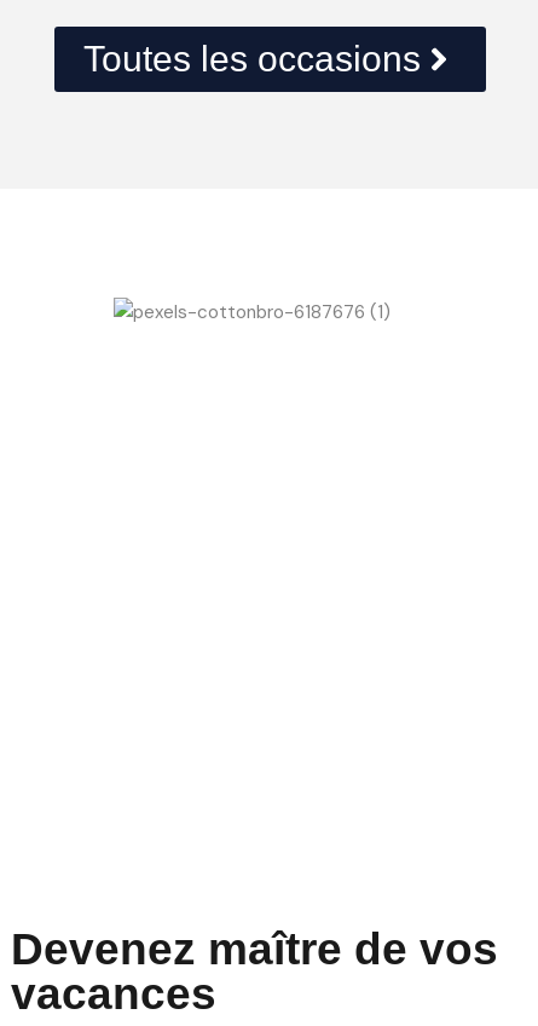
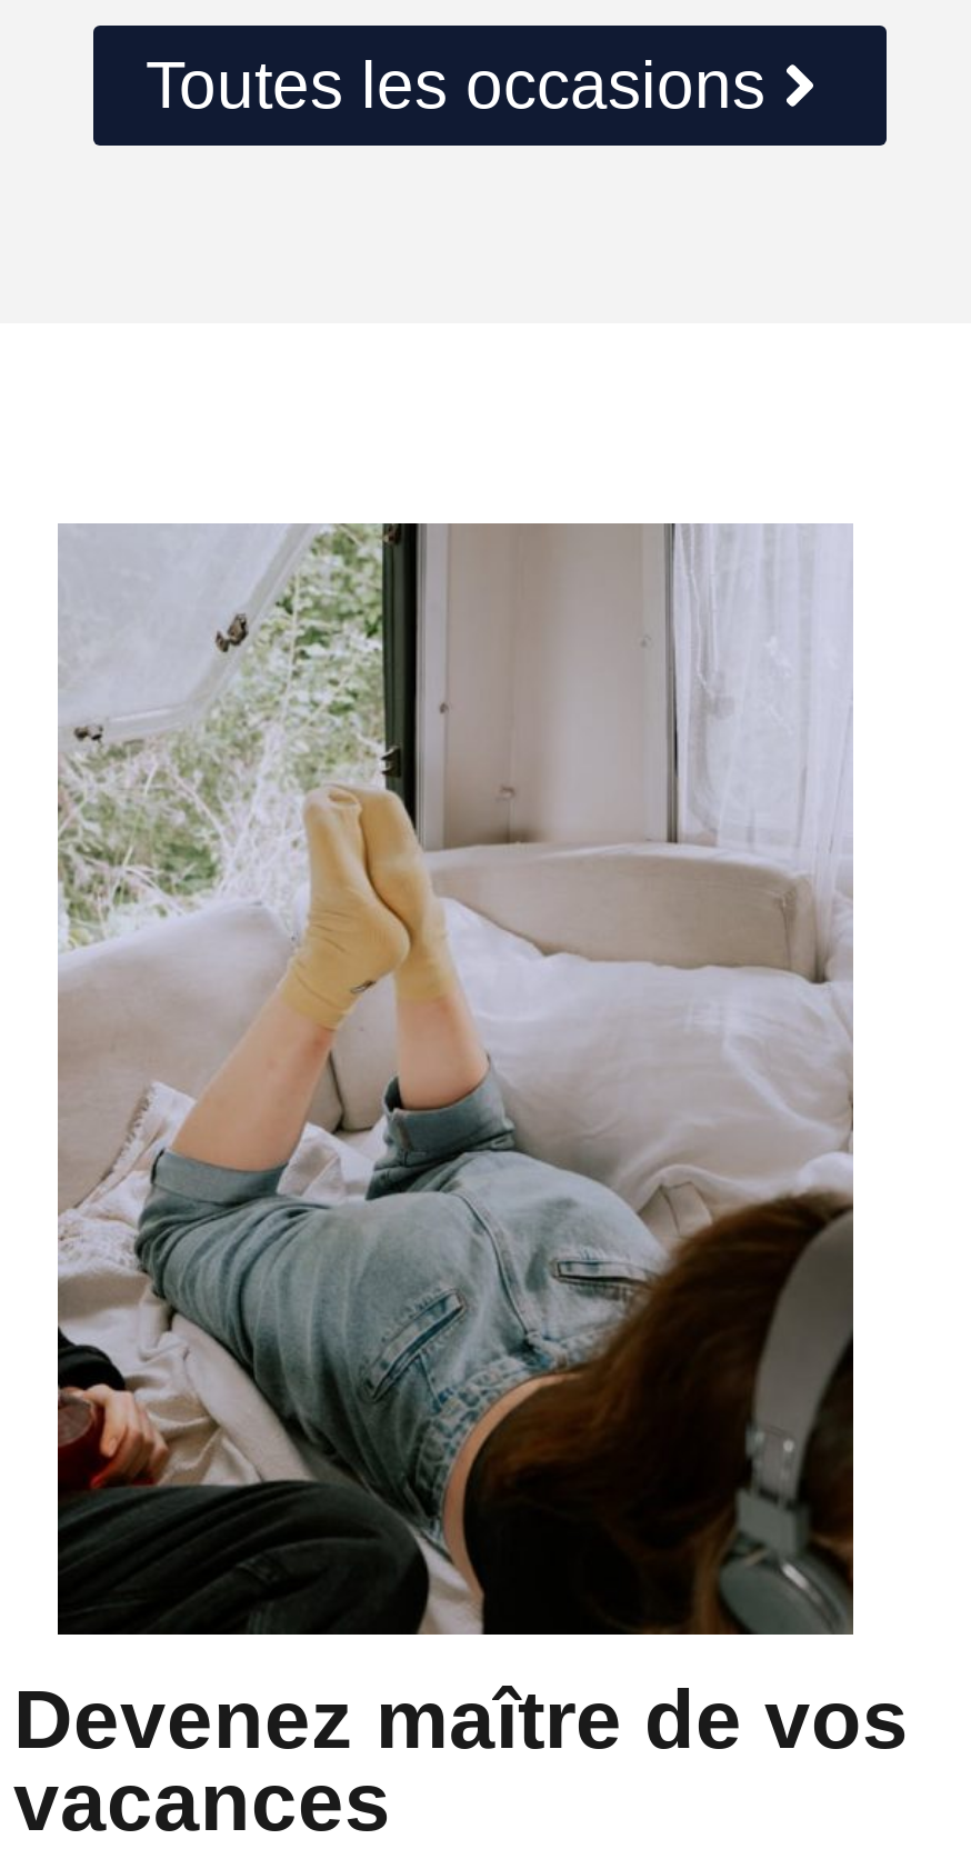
+ [image]
